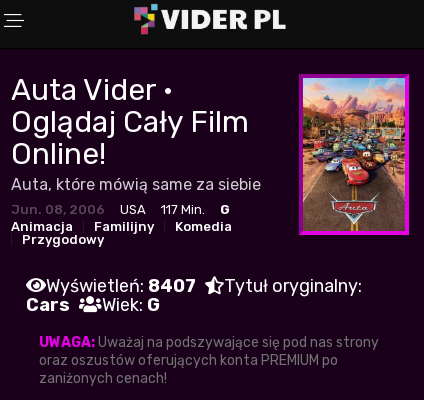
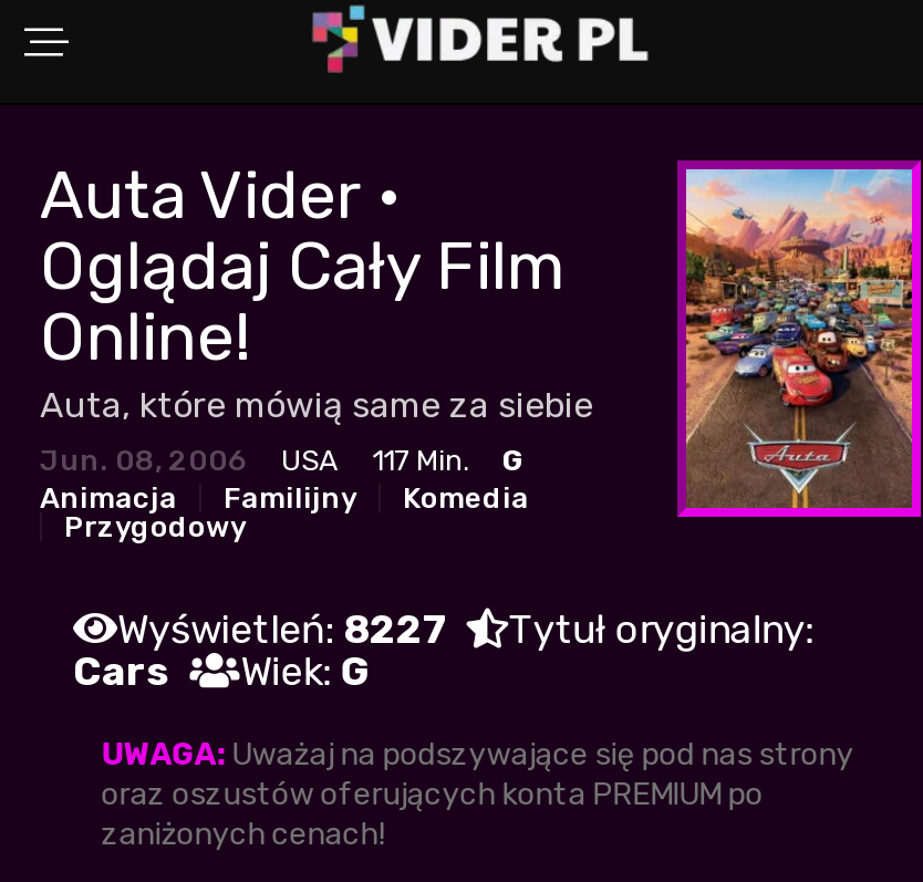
- Wyświetleń: 8407 Tytuł oryginalny:
+ Wyświetleń: 8227 Tytuł oryginalny:
